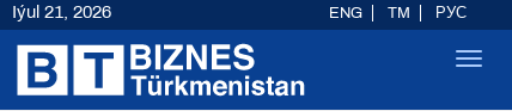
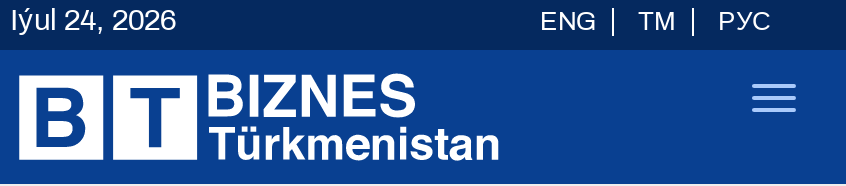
- Iýul 21, 2026
+ Iýul 24, 2026
